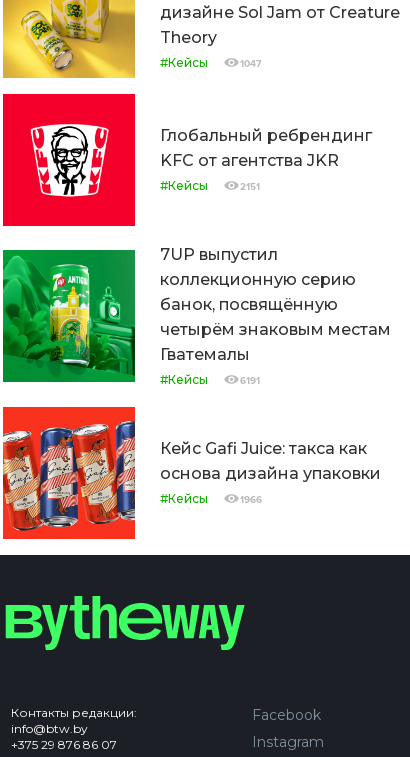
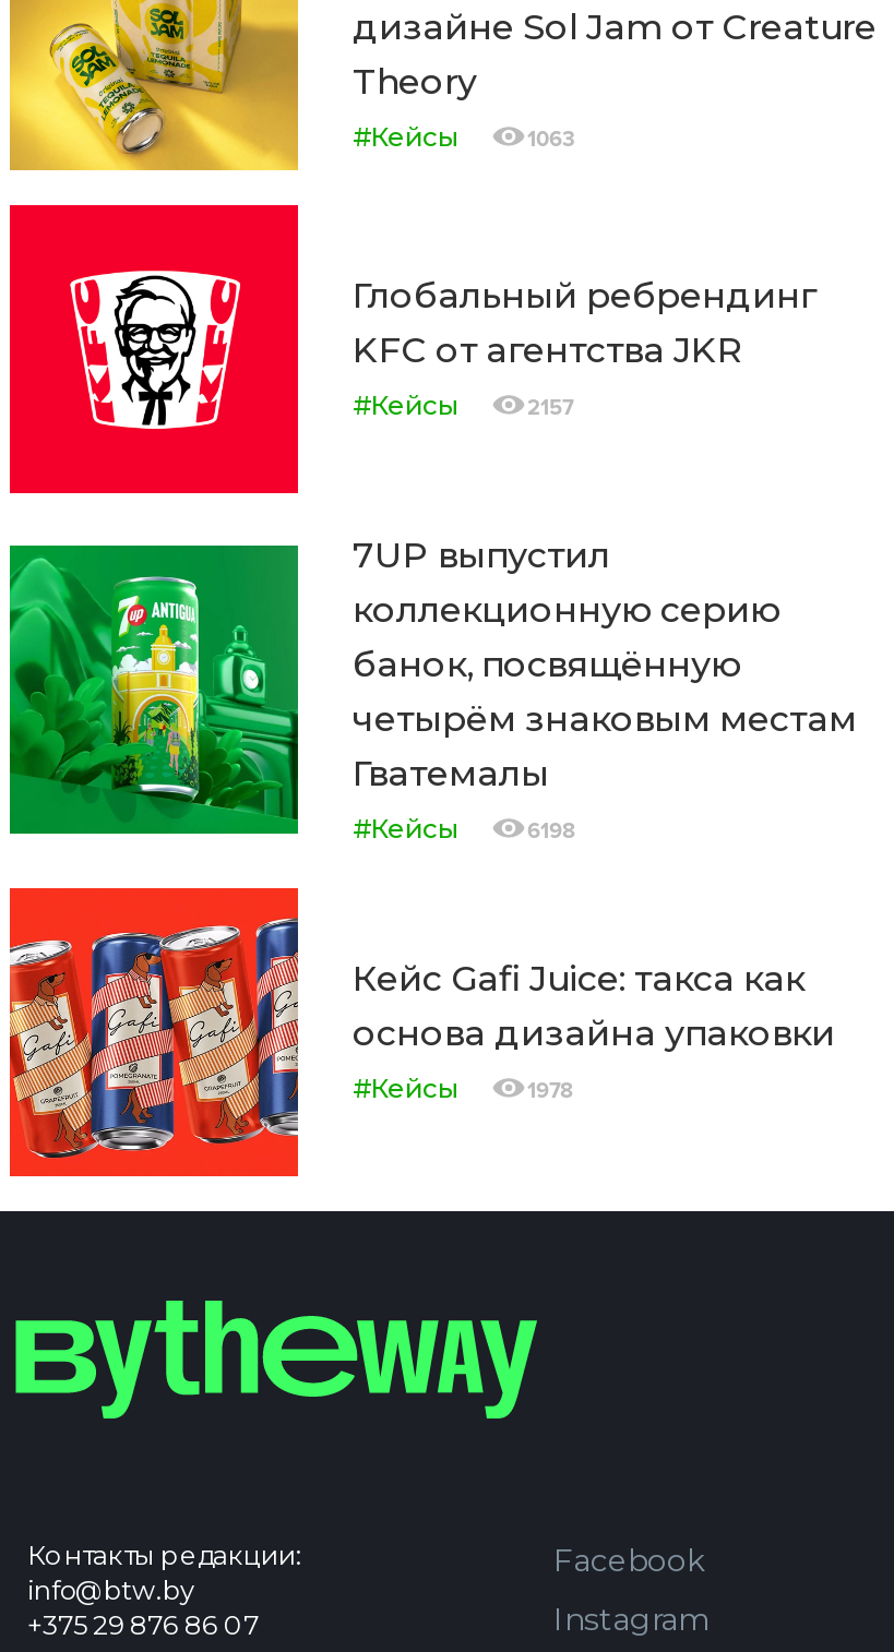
- 1047
+ 1063

- 2151
+ 2157

- 6191
+ 6198

- 1966
+ 1978
